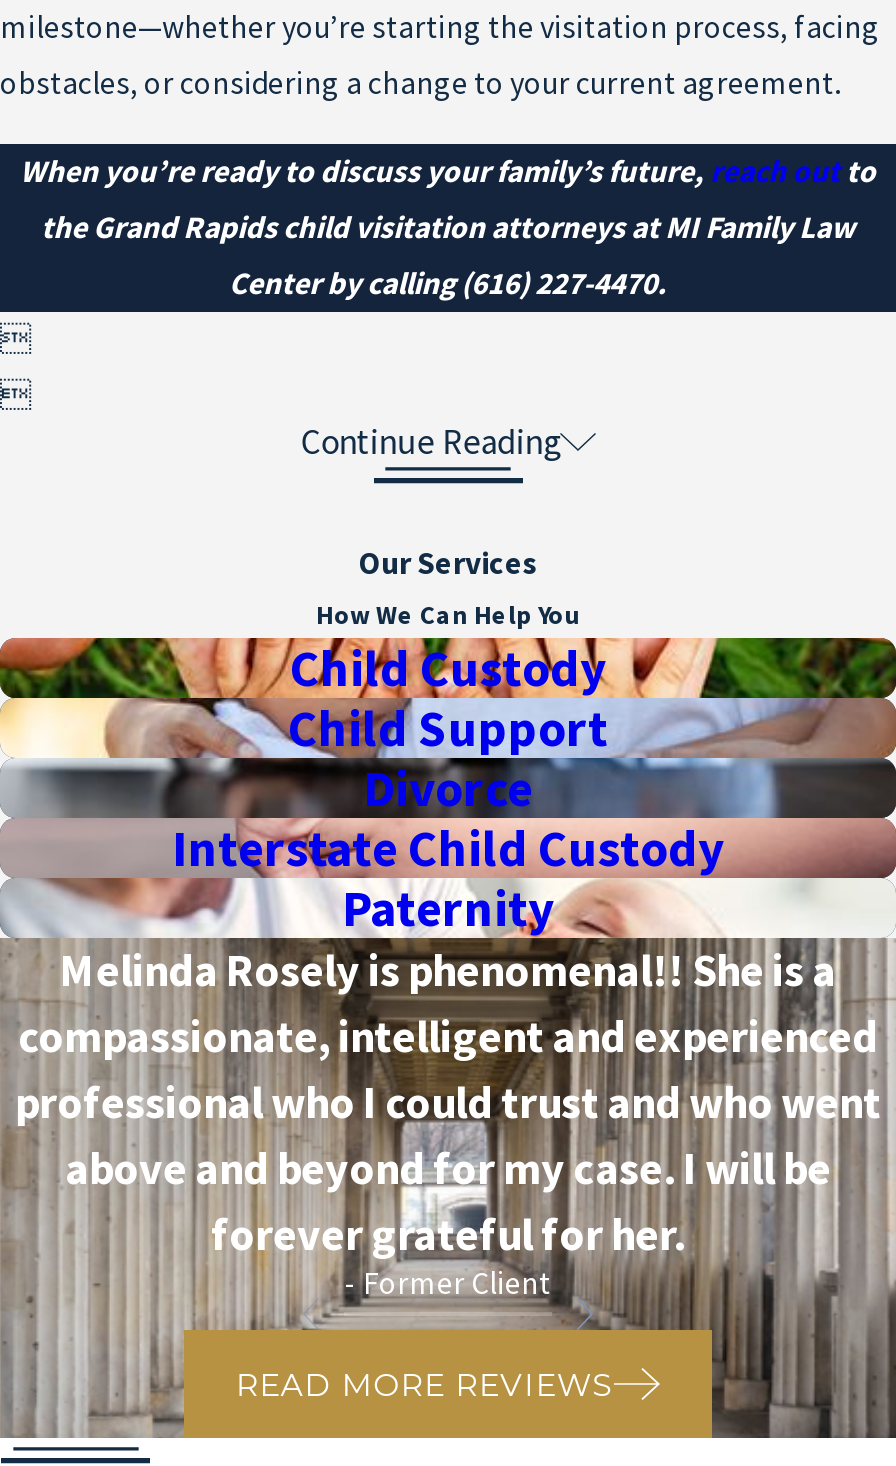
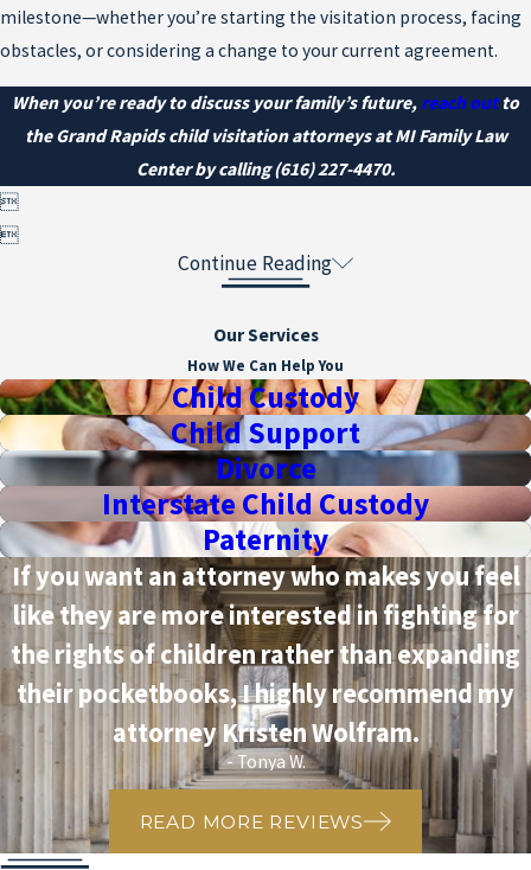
- Melinda Rosely is phenomenal!! She is a
- compassionate, intelligent and experienced
- professional who I could trust and who went
- above and beyond for my case. I will be
- forever grateful for her.
- - Former Client
+ If you want an attorney who makes you feel
+ like they are more interested in fighting for
+ the rights of children rather than expanding
+ their pocketbooks, I highly recommend my
+ attorney Kristen Wolfram.
+ - Tonya W.
